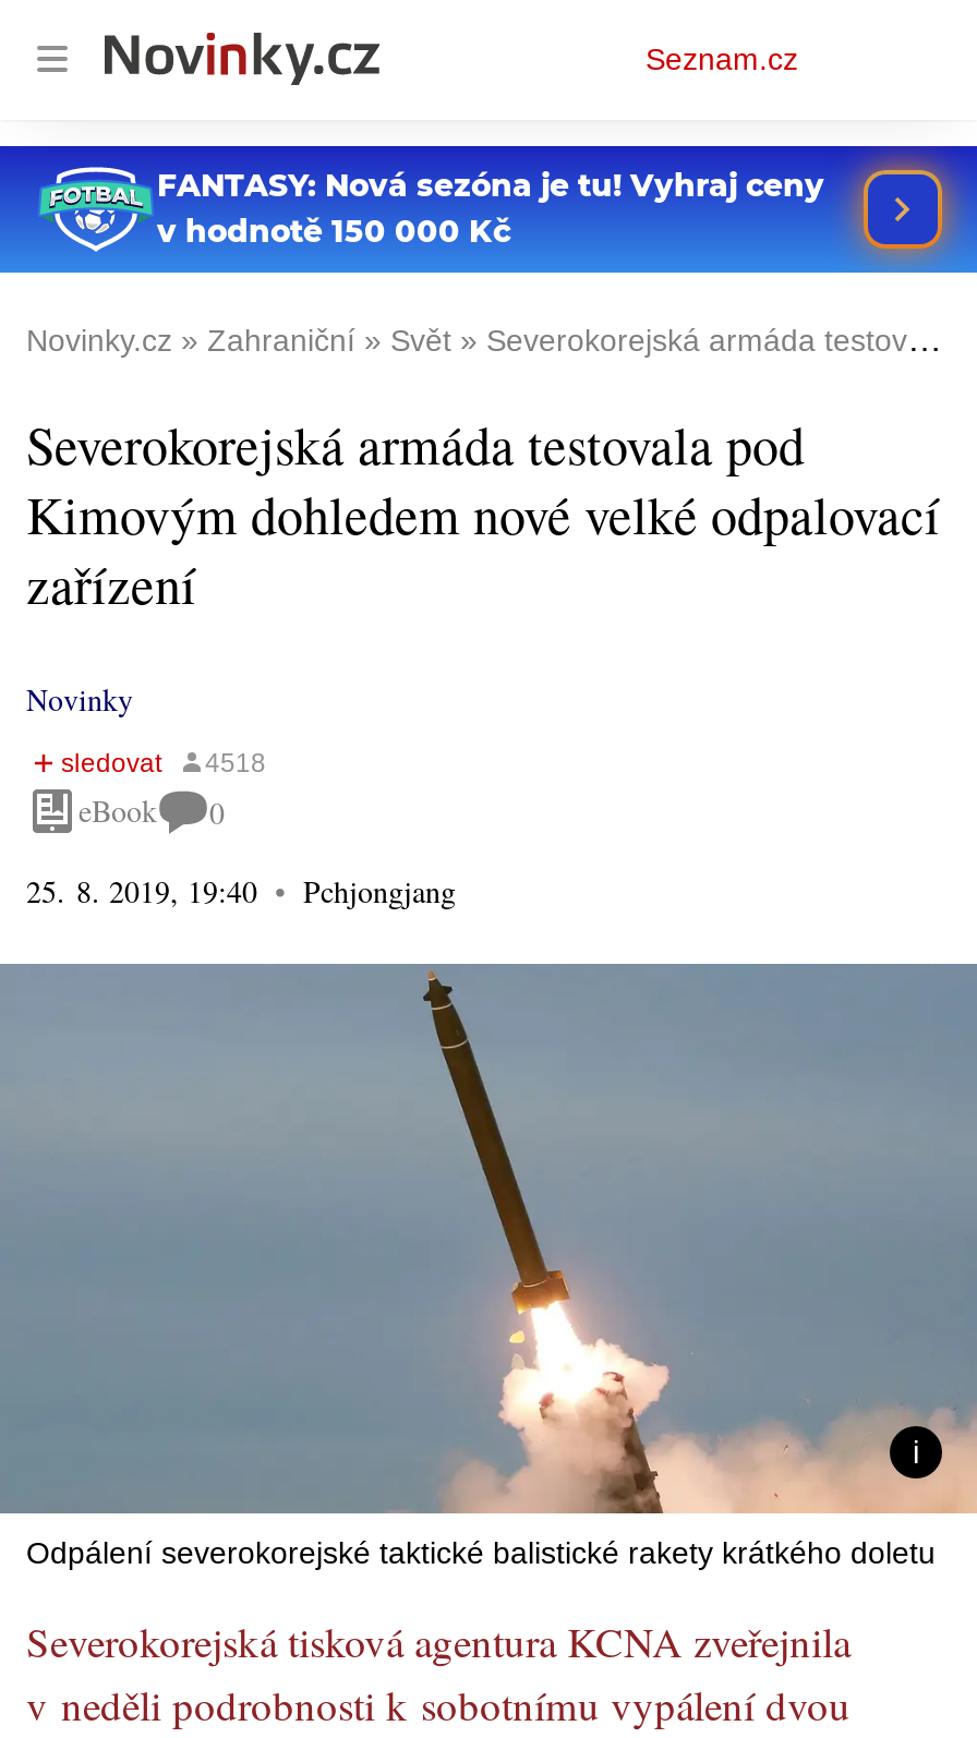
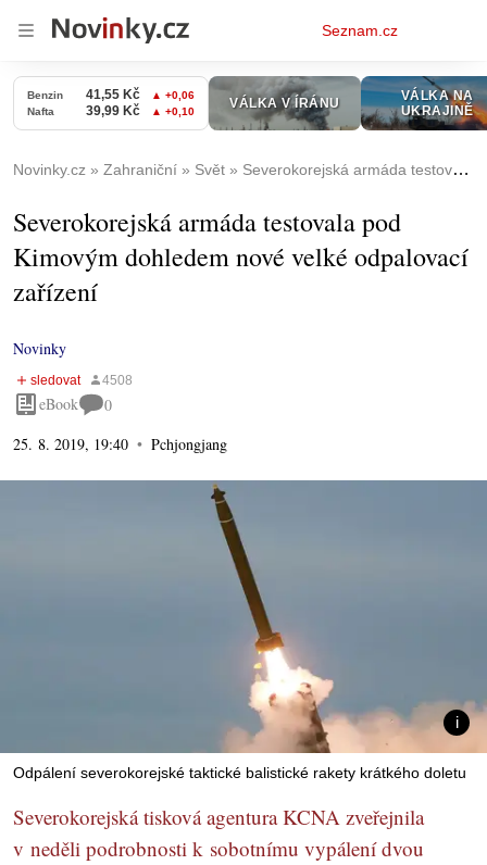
- [image]
+ [image]
